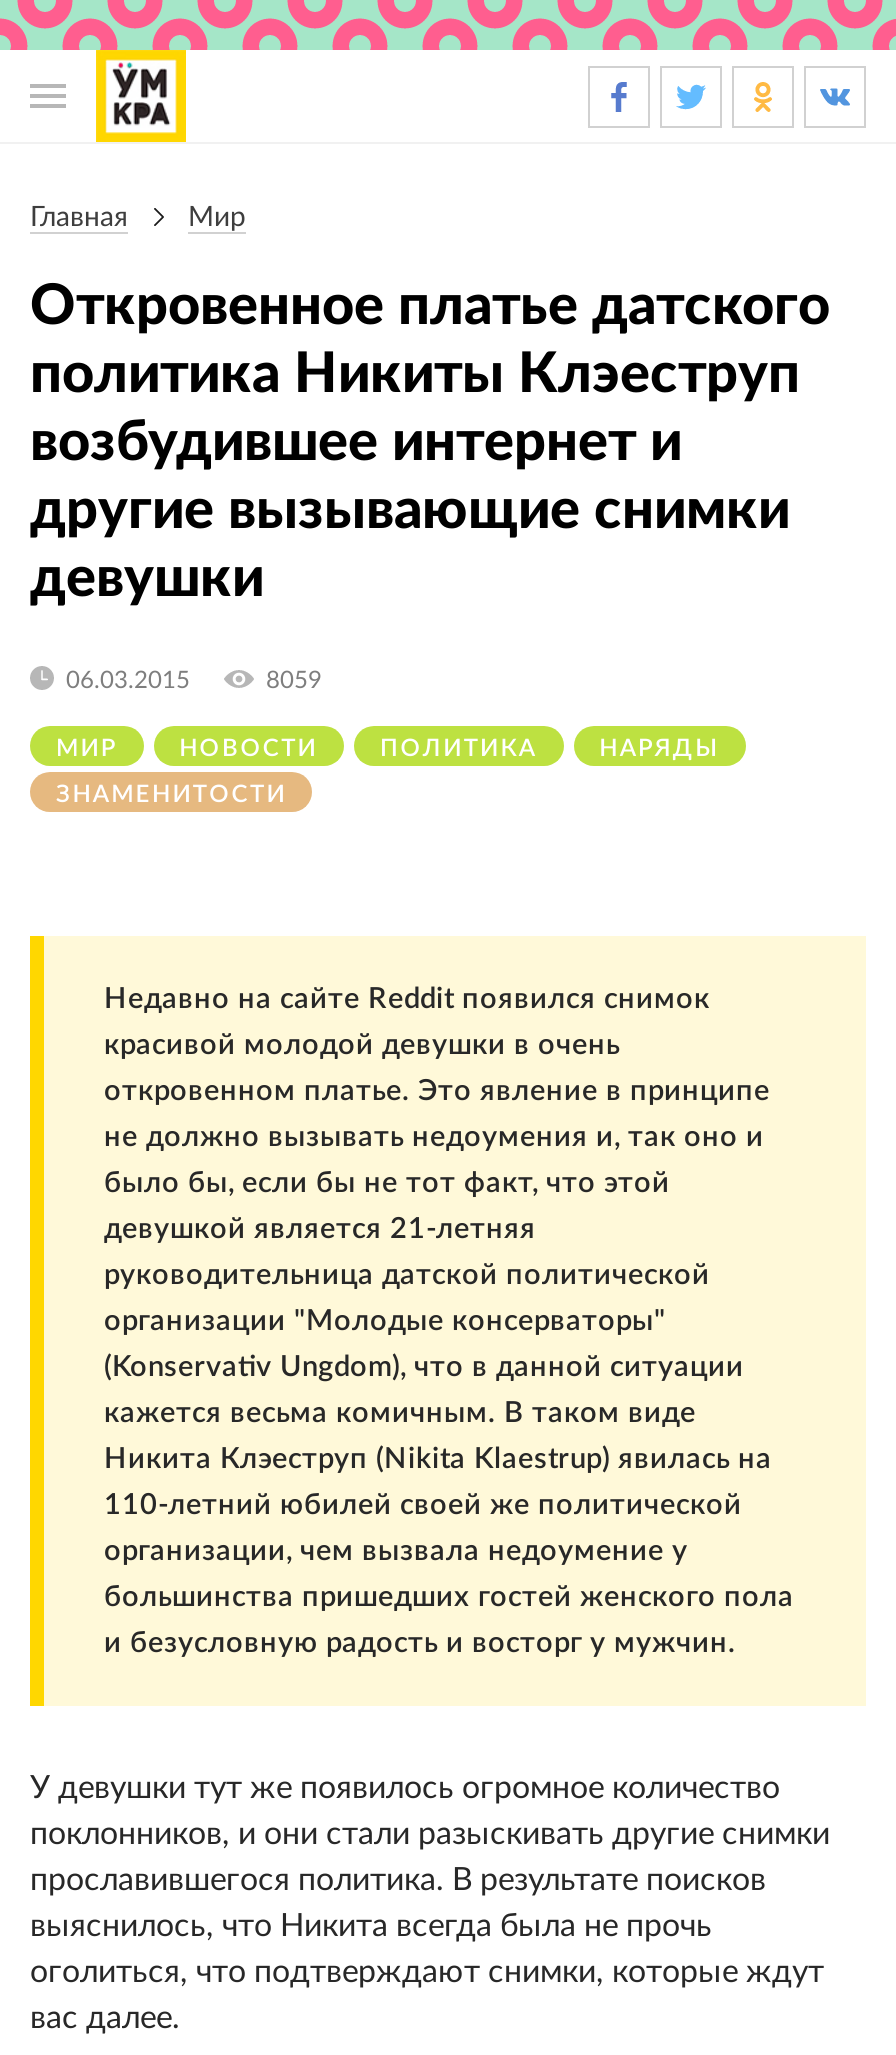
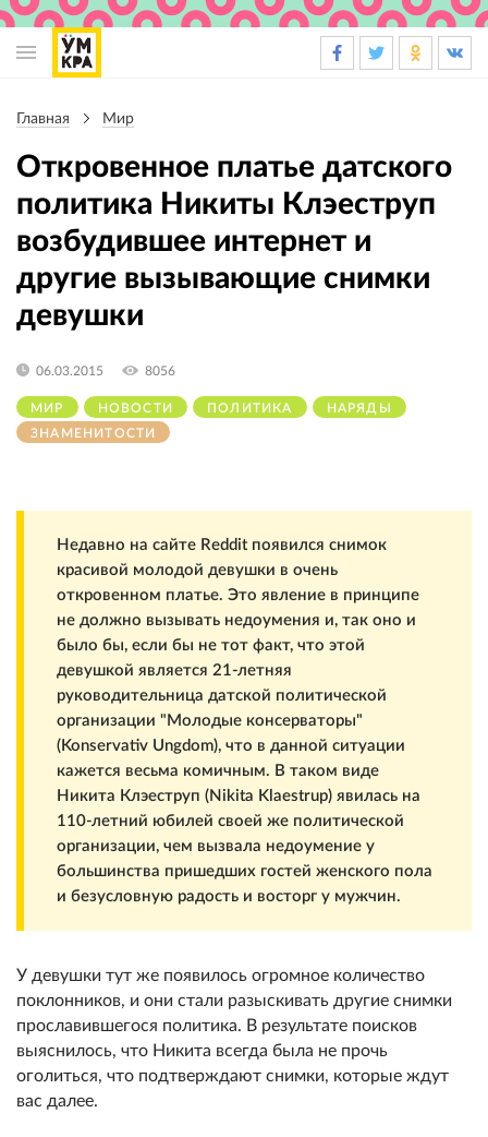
- 8059
+ 8056
